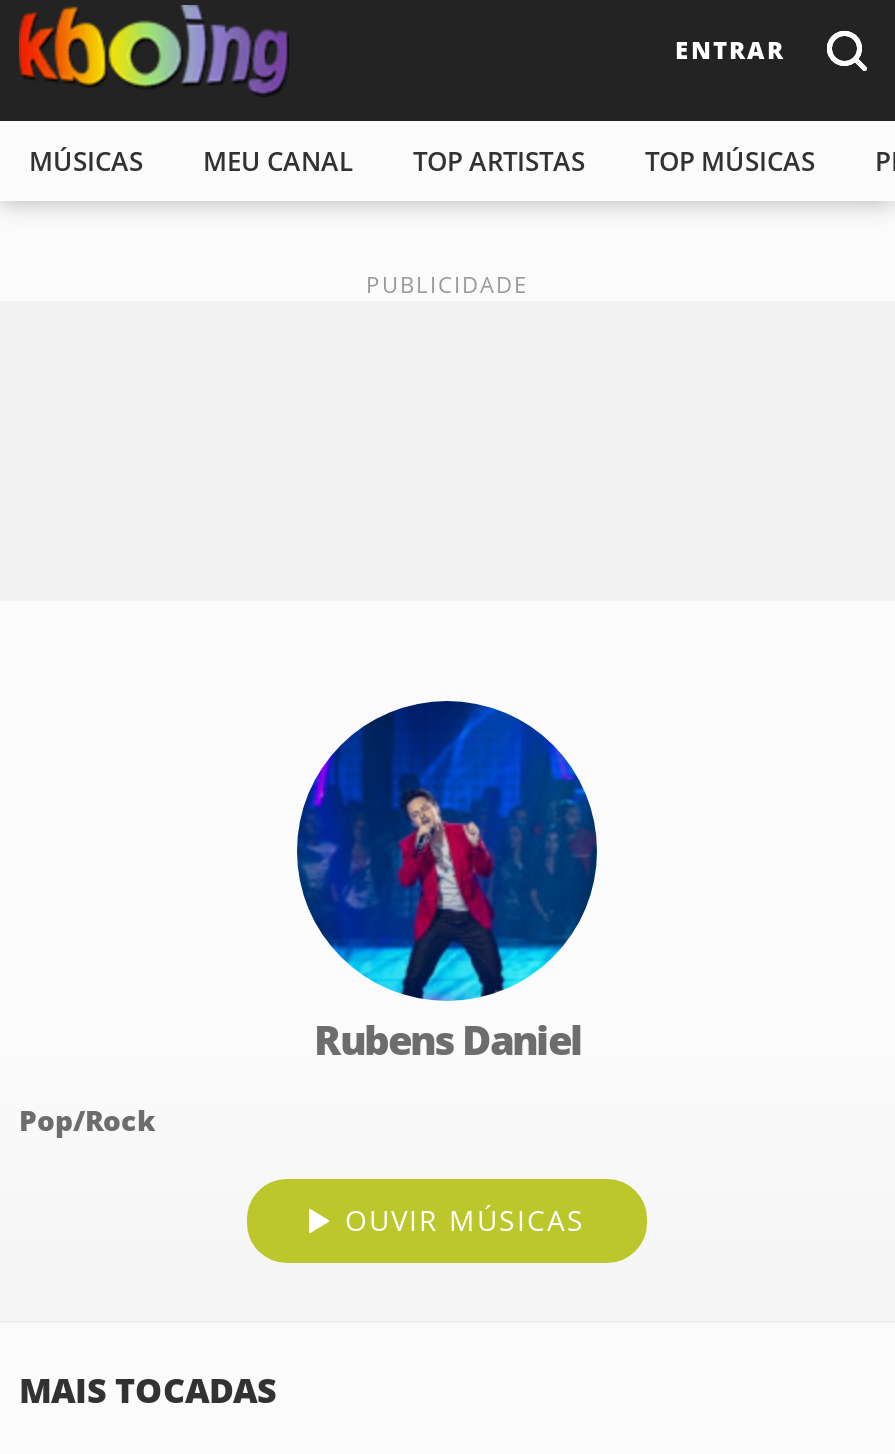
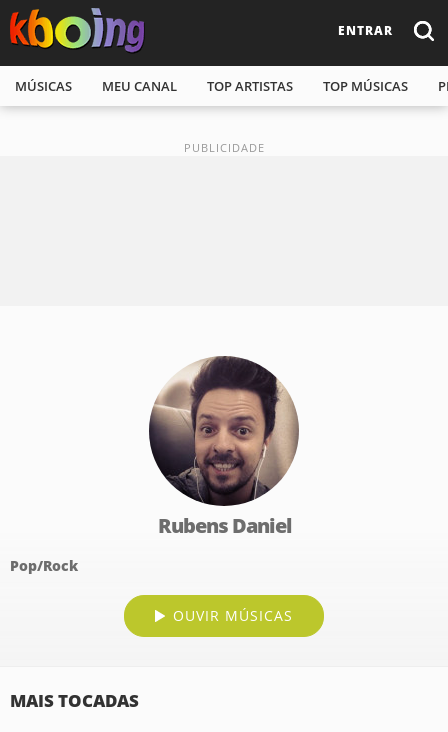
- [image]
+ [image]
